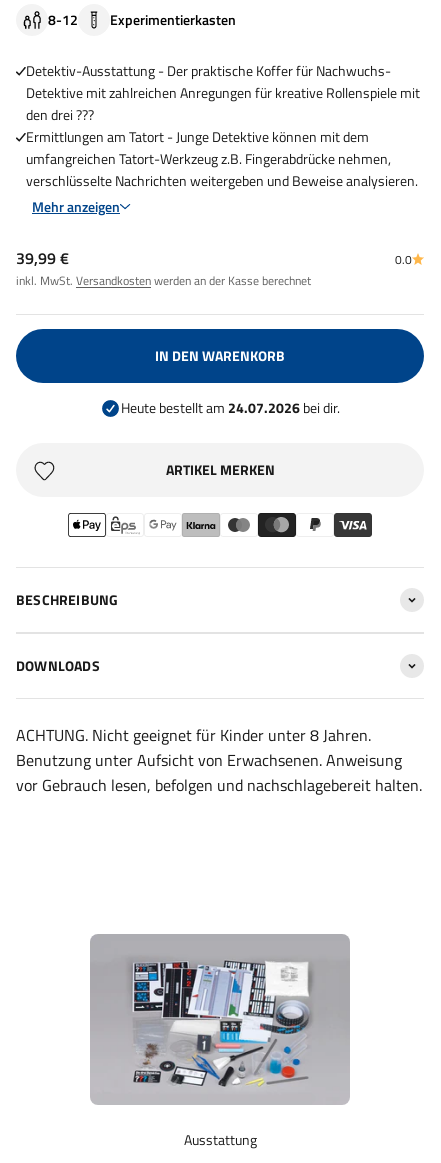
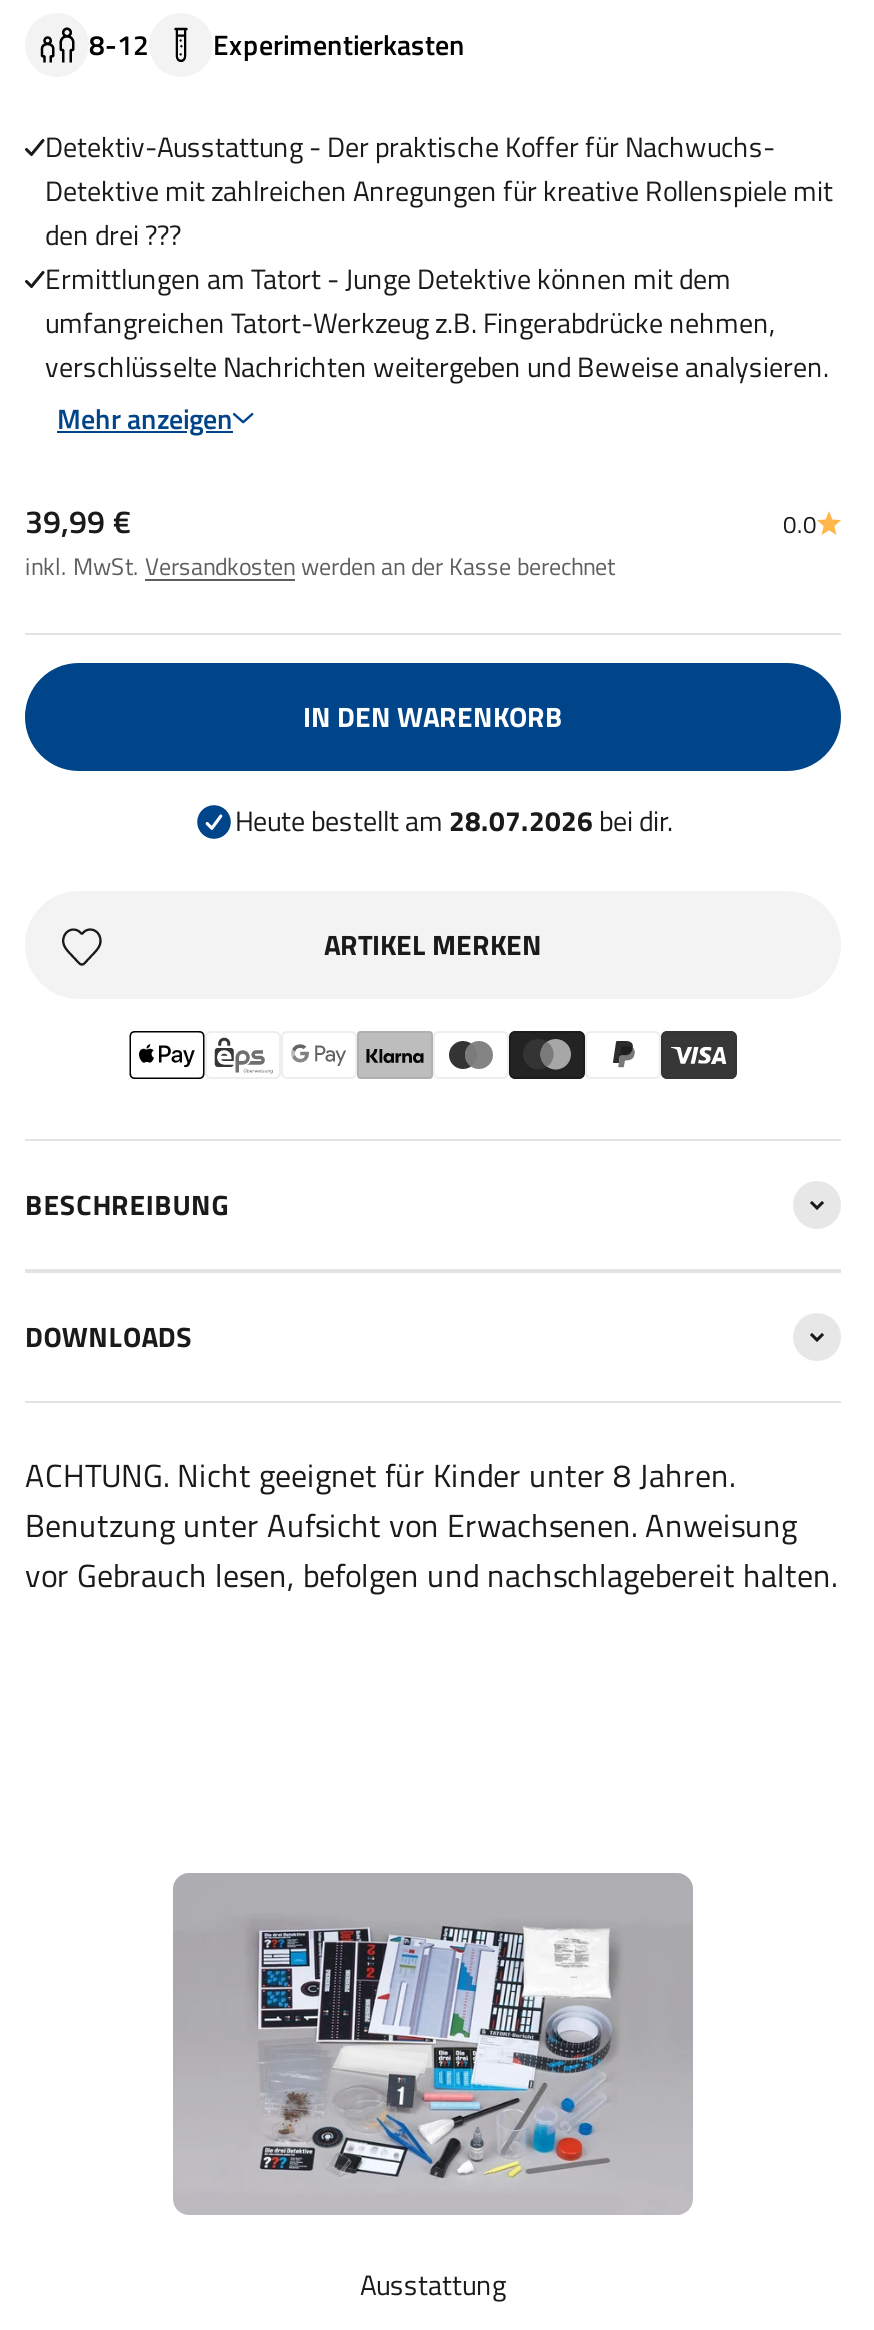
- Heute bestellt am 24.07.2026 bei dir.
+ Heute bestellt am 28.07.2026 bei dir.
